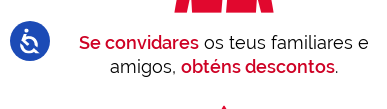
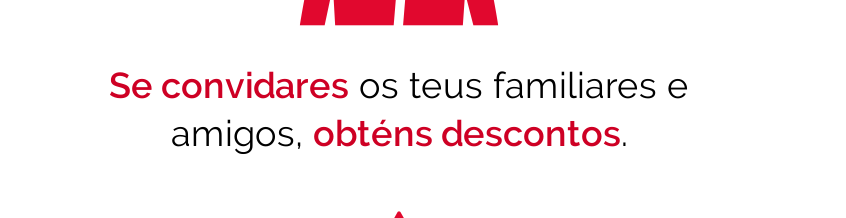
- [image]
